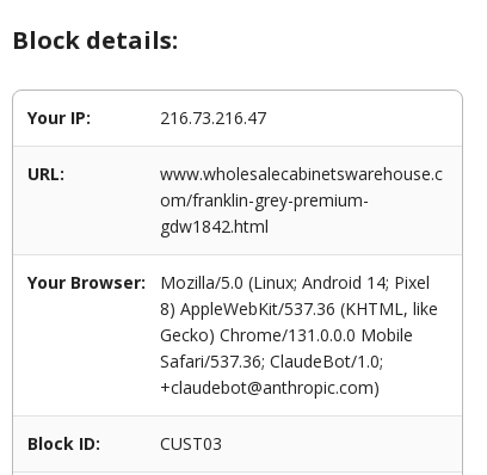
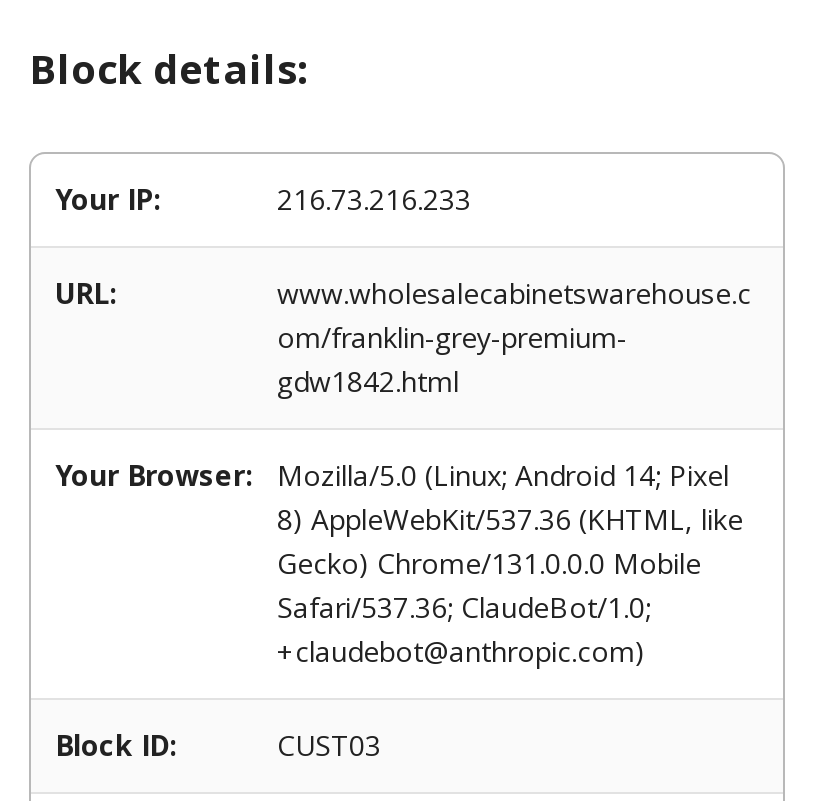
- 216.73.216.47
+ 216.73.216.233
